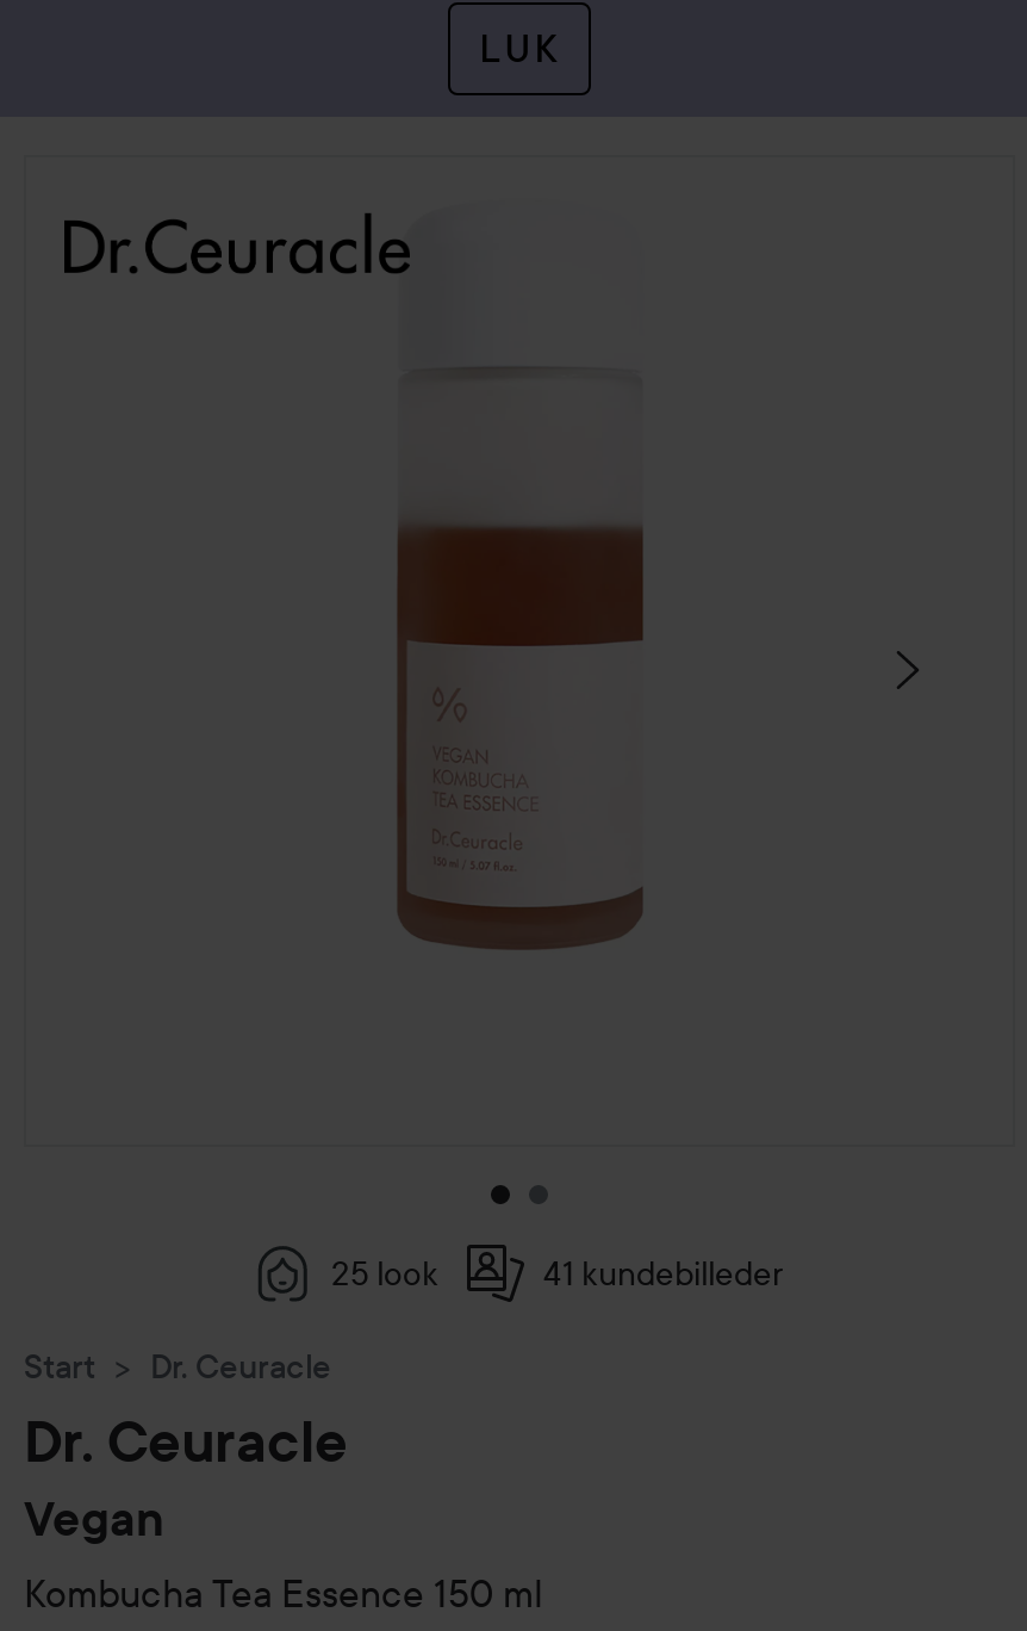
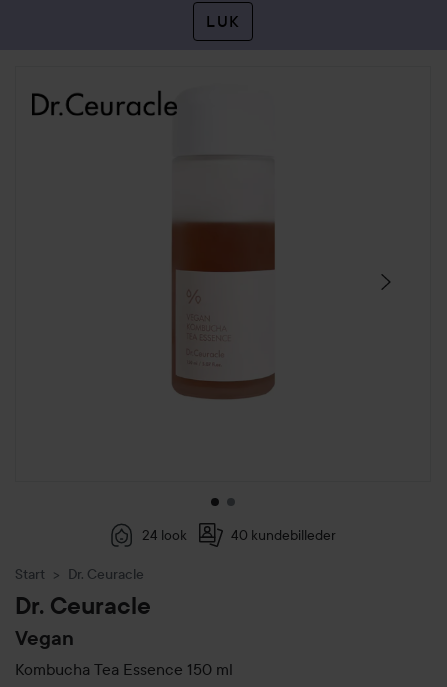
- 25 look
+ 24 look

- 41 kundebilleder
+ 40 kundebilleder
